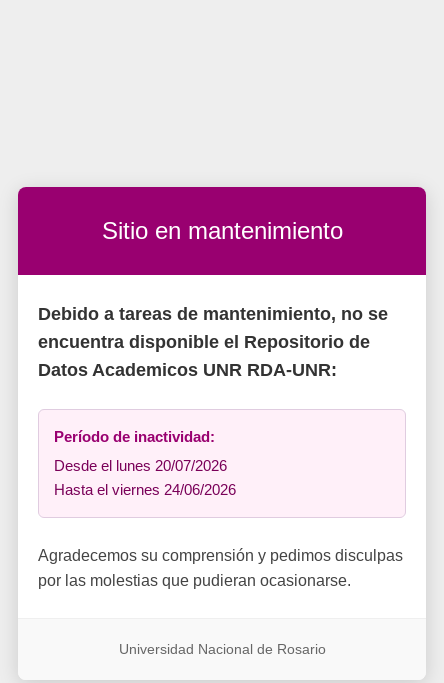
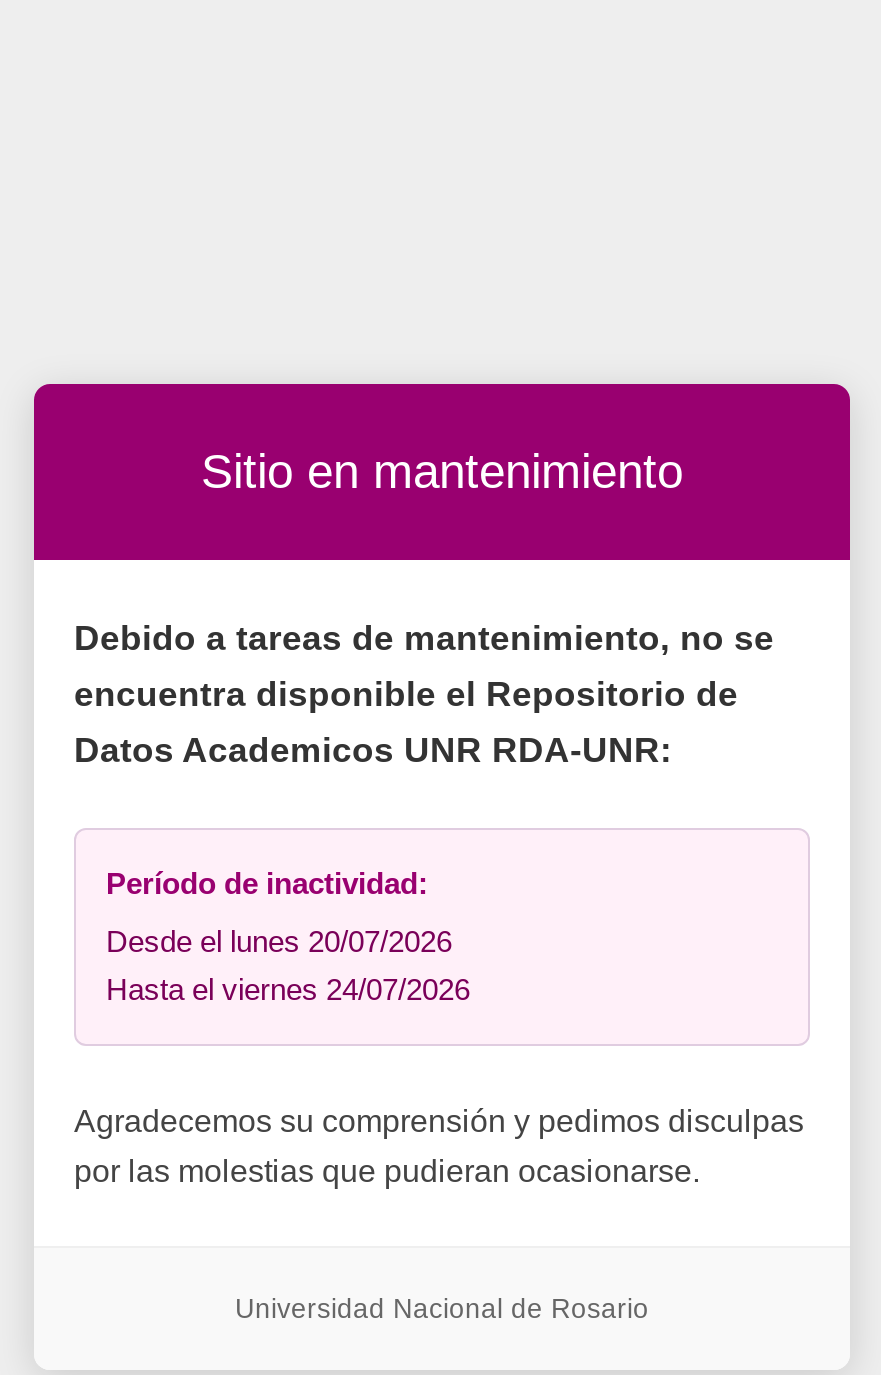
- Hasta el viernes 24/06/2026
+ Hasta el viernes 24/07/2026
